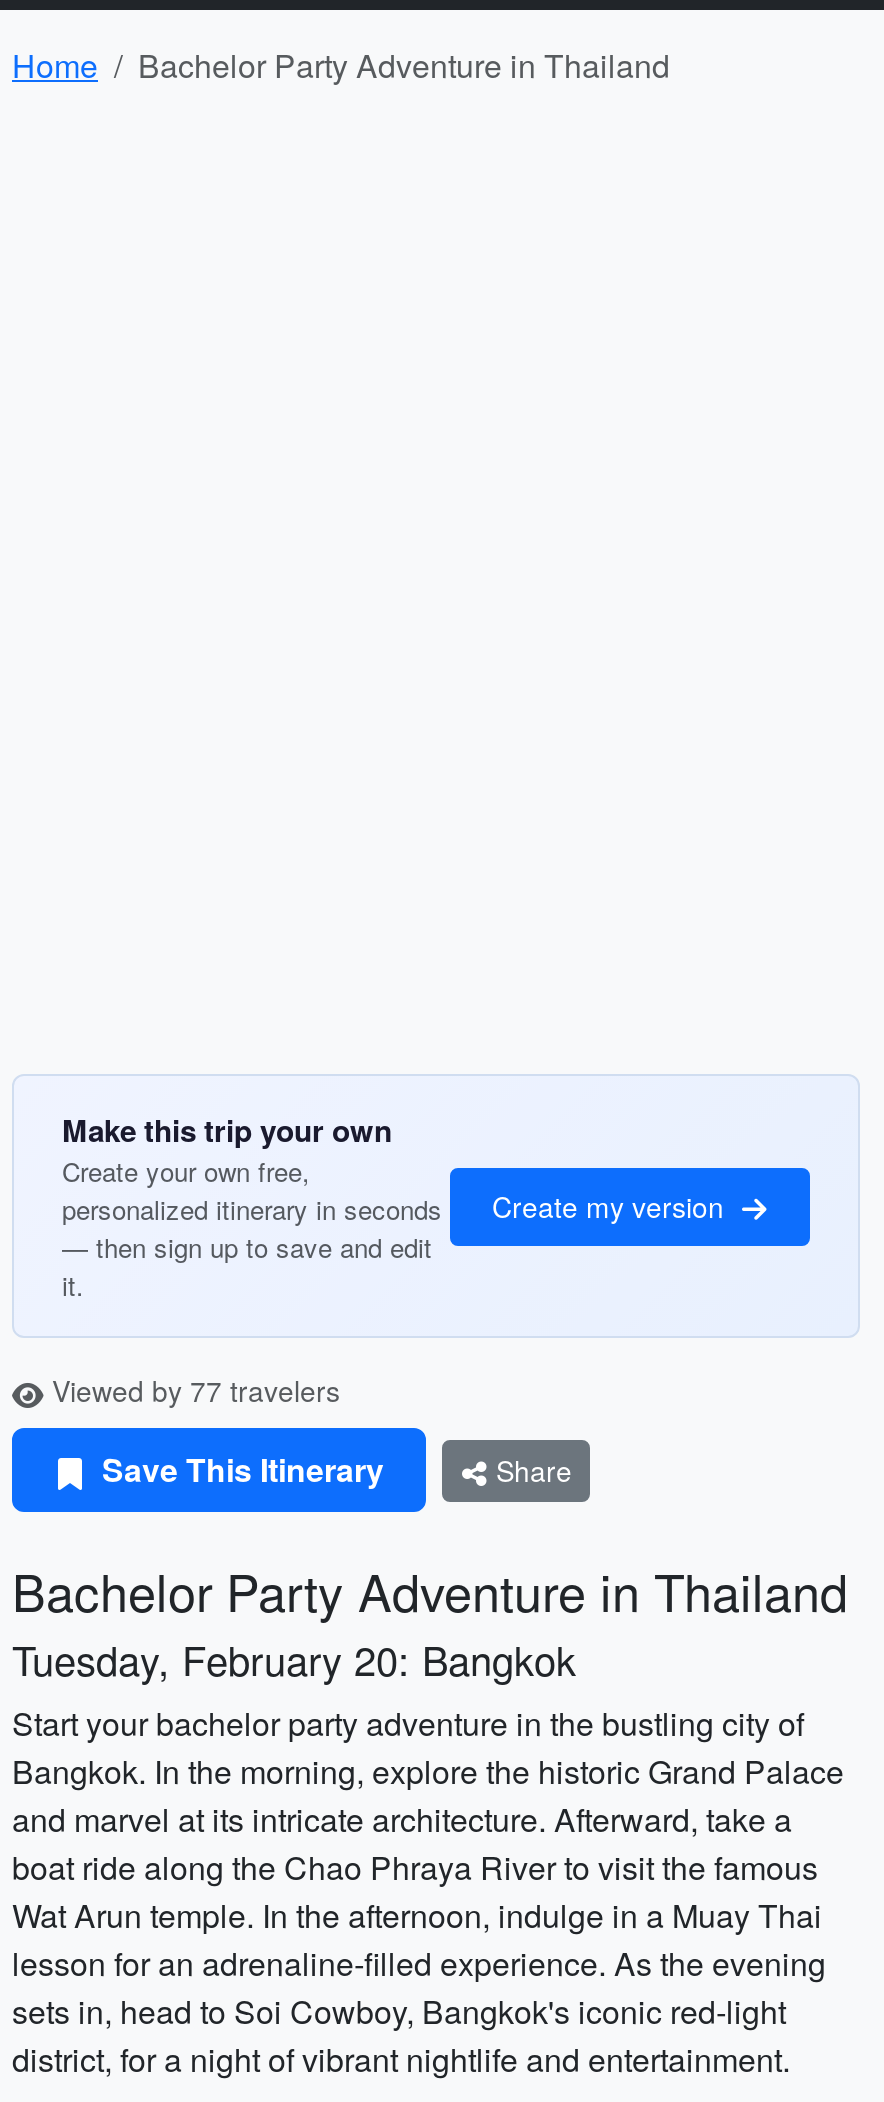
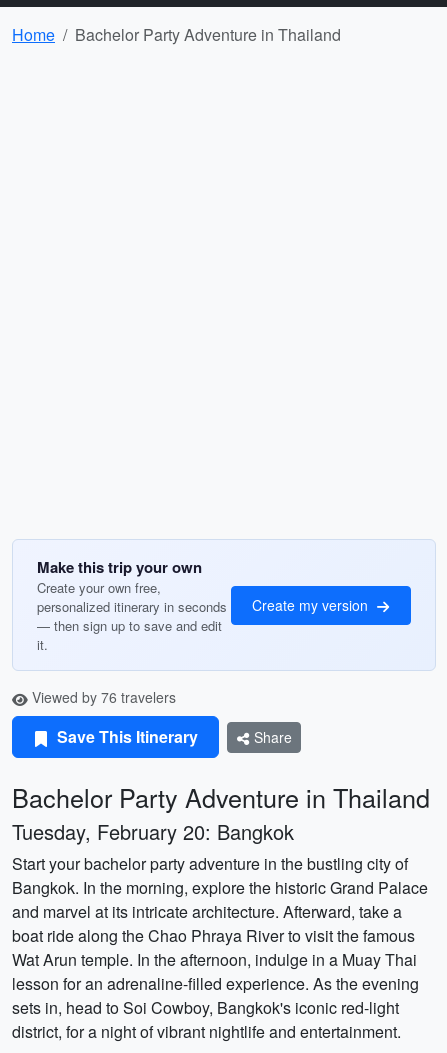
- Viewed by 77 travelers
+ Viewed by 76 travelers
